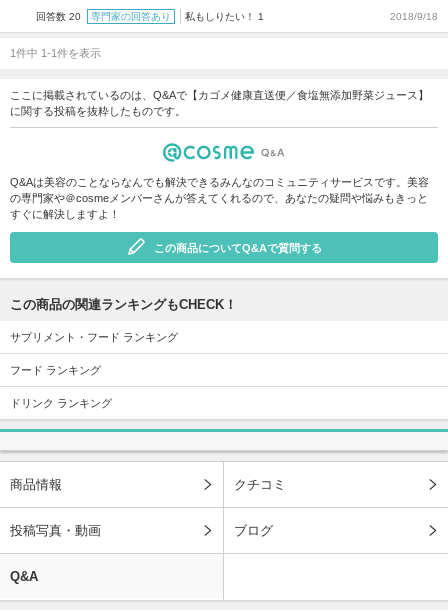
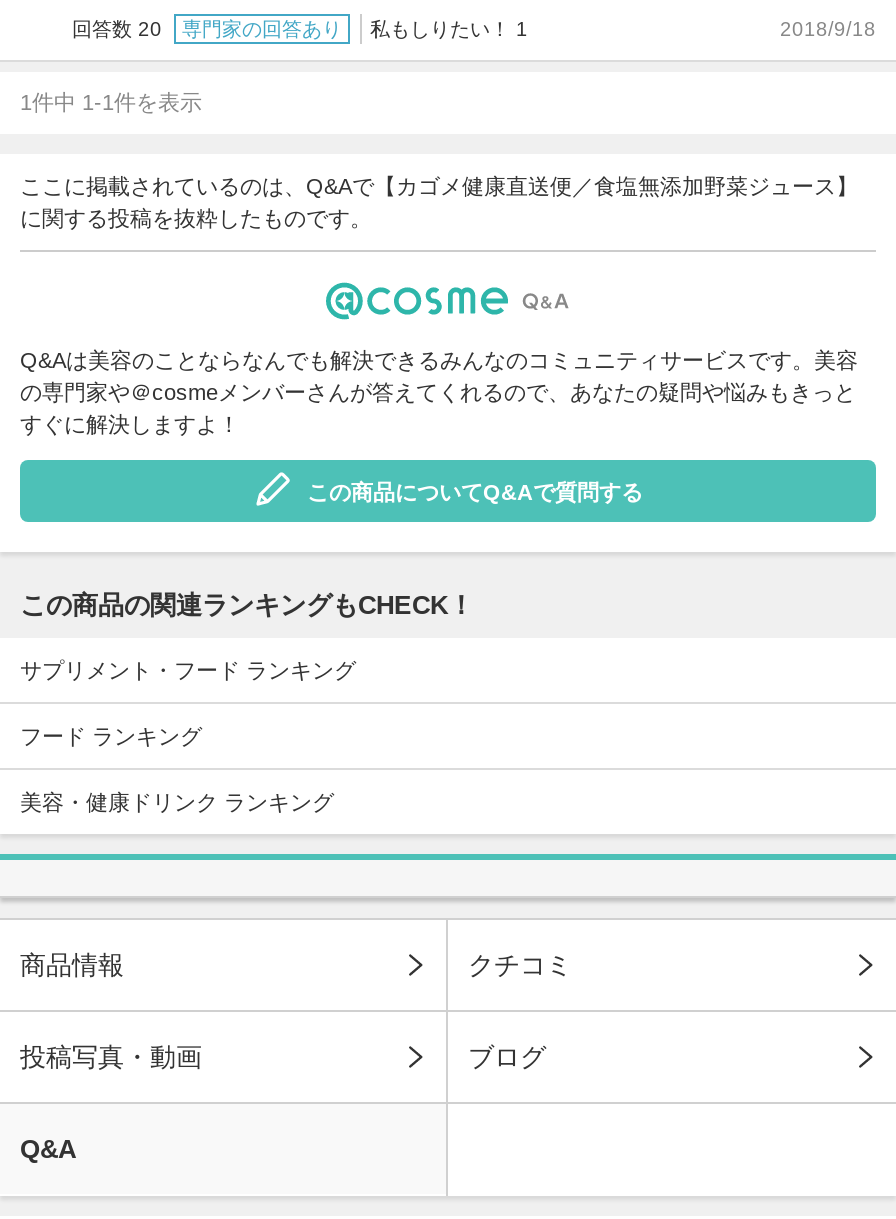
- ドリンク ランキング
+ 美容・健康ドリンク ランキング
